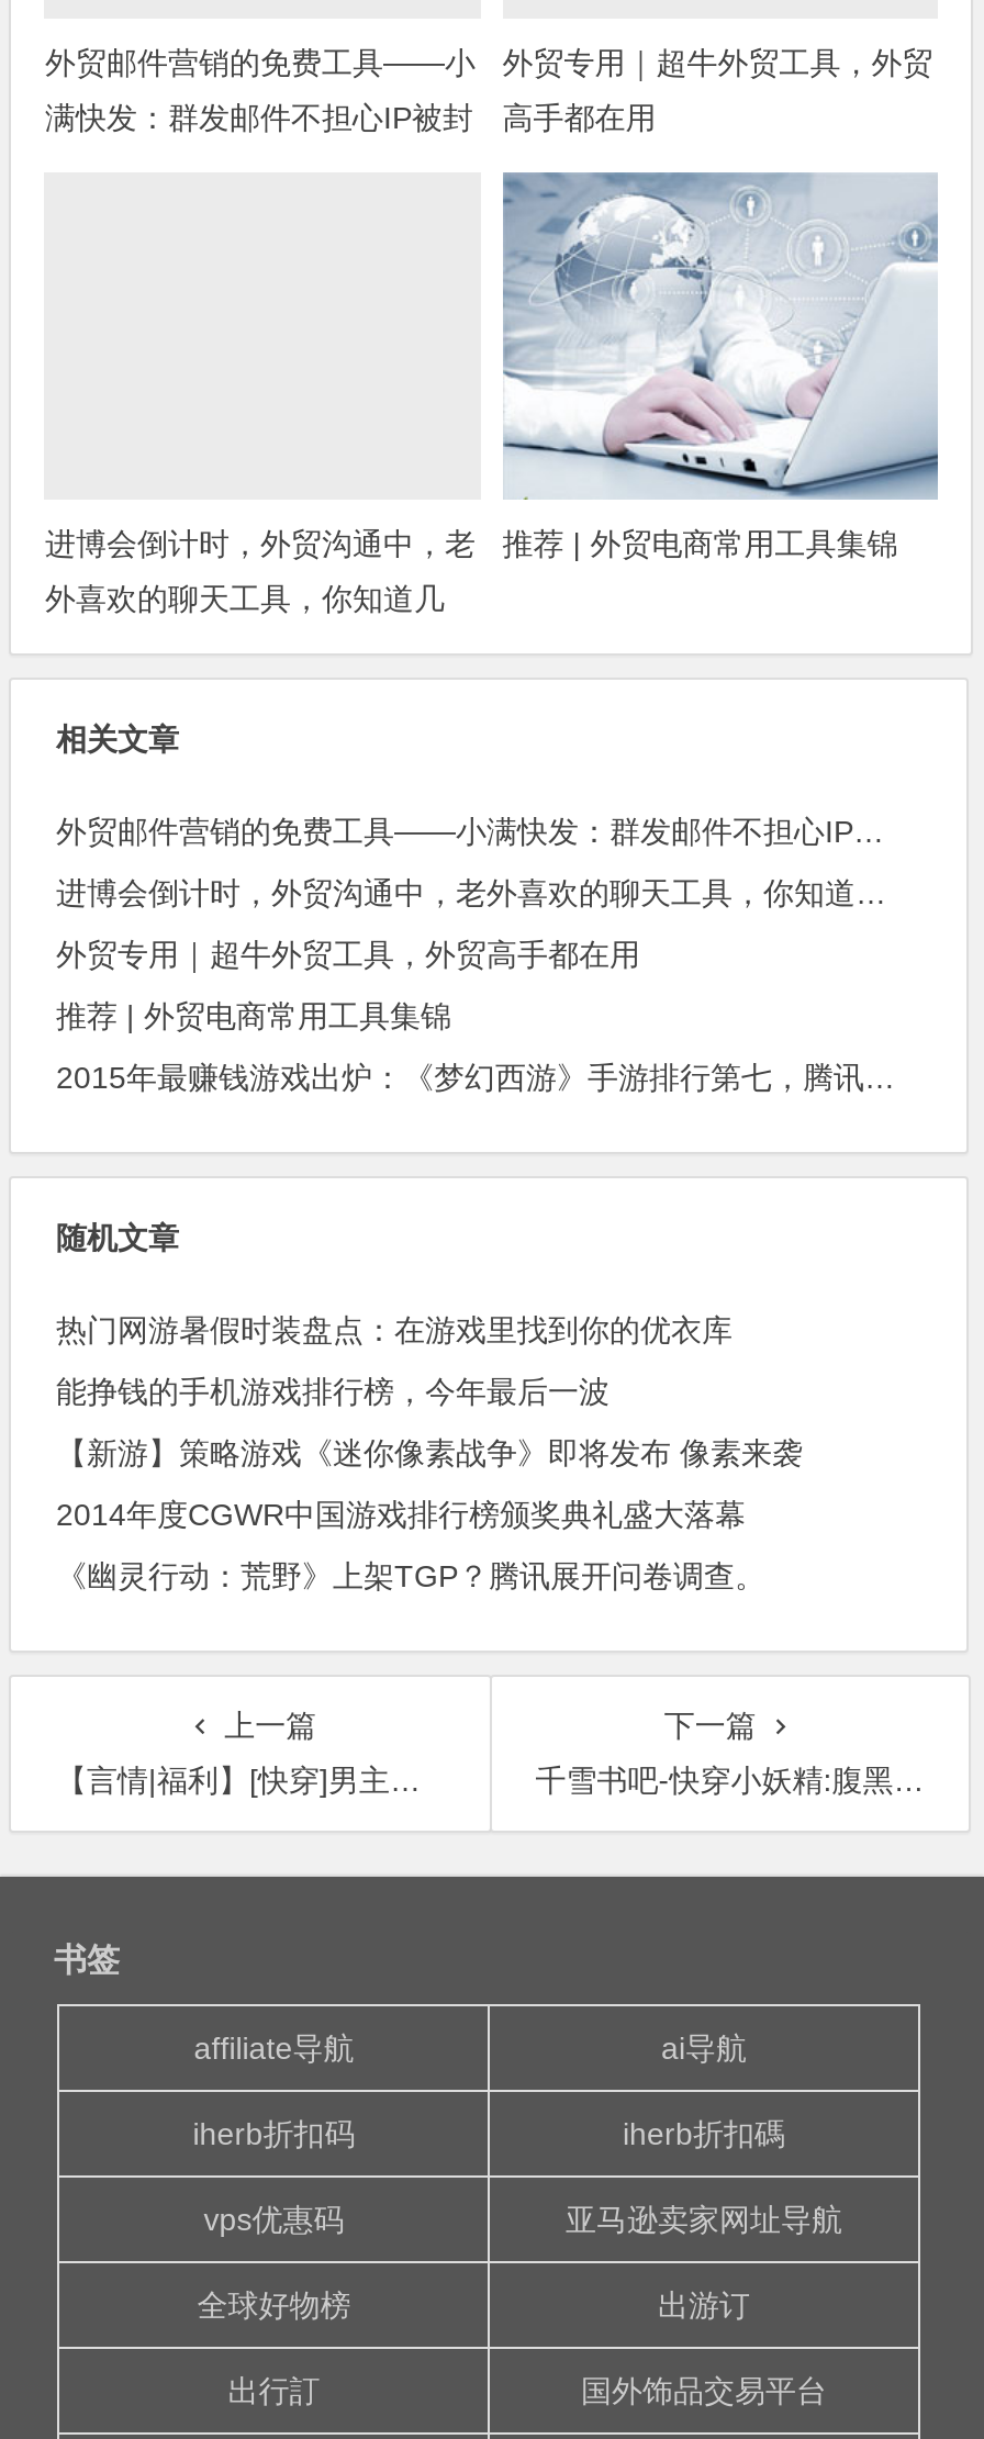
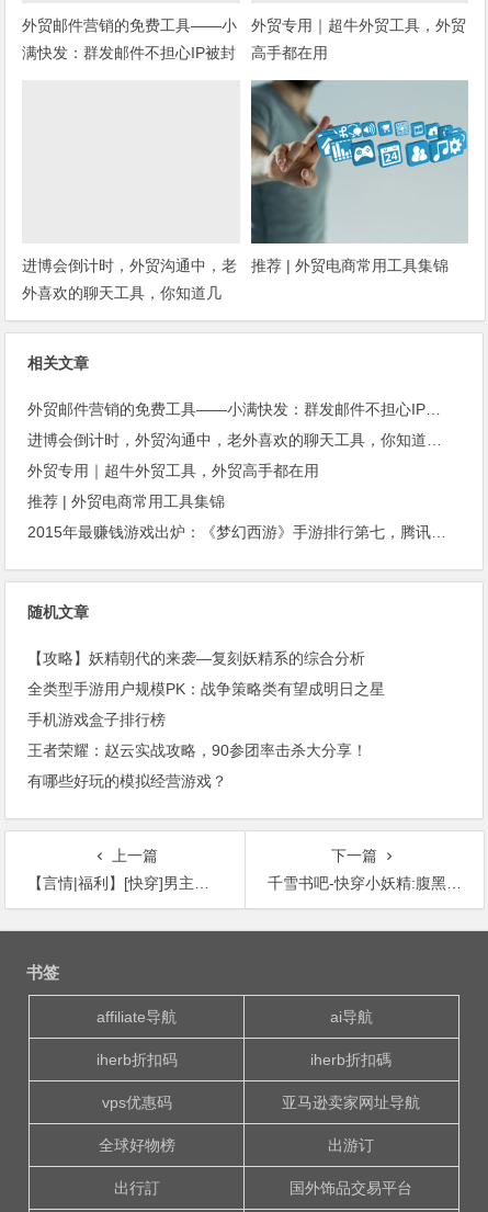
- [image]
+ [image]

- 热门网游暑假时装盘点：在游戏里找到你的优衣库
+ 【攻略】妖精朝代的来袭—复刻妖精系的综合分析

- 能挣钱的手机游戏排行榜，今年最后一波
+ 全类型手游用户规模PK：战争策略类有望成明日之星

- 【新游】策略游戏《迷你像素战争》即将发布 像素来袭
+ 手机游戏盒子排行榜

- 2014年度CGWR中国游戏排行榜颁奖典礼盛大落幕
+ 王者荣耀：赵云实战攻略，90参团率击杀大分享！

- 《幽灵行动：荒野》上架TGP？腾讯展开问卷调查。
+ 有哪些好玩的模拟经营游戏？
